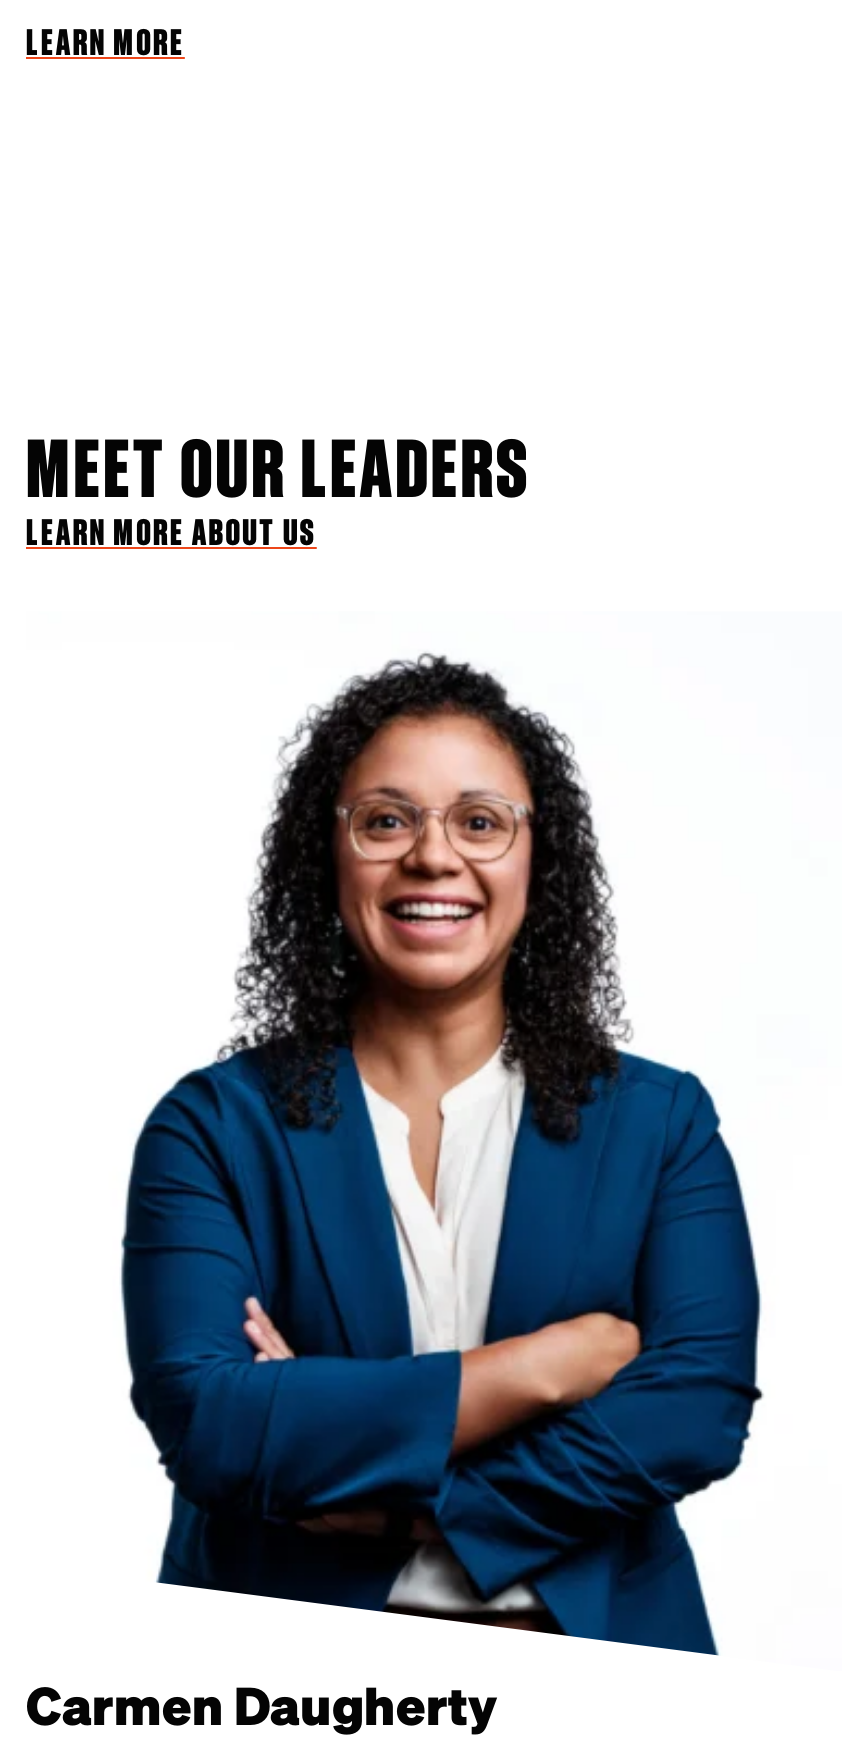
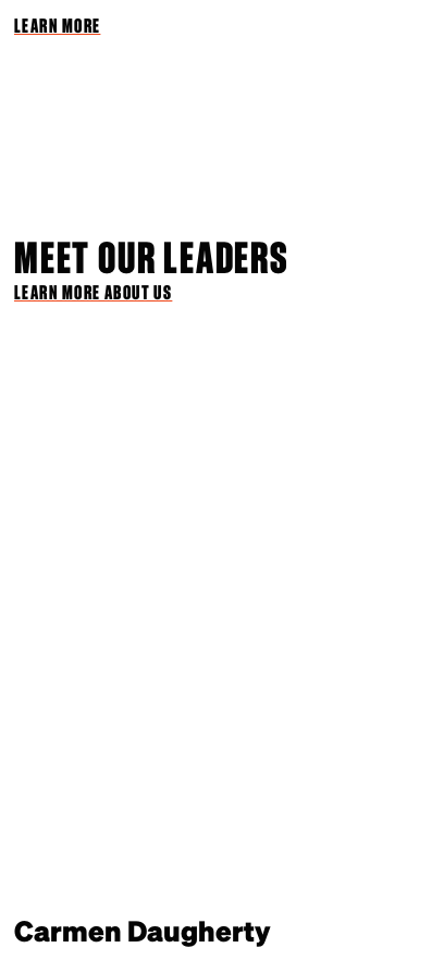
- [image]
